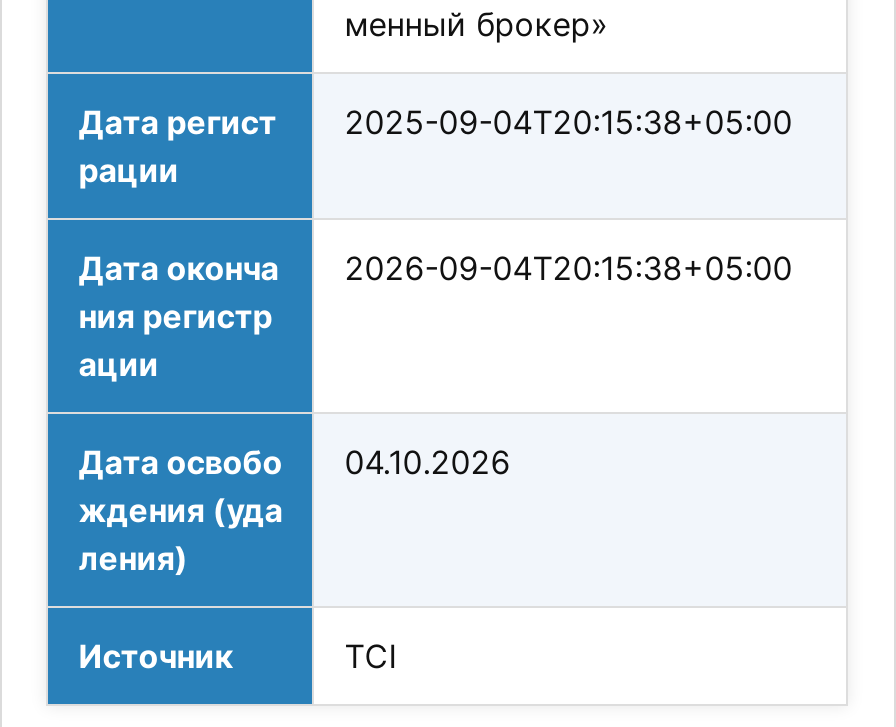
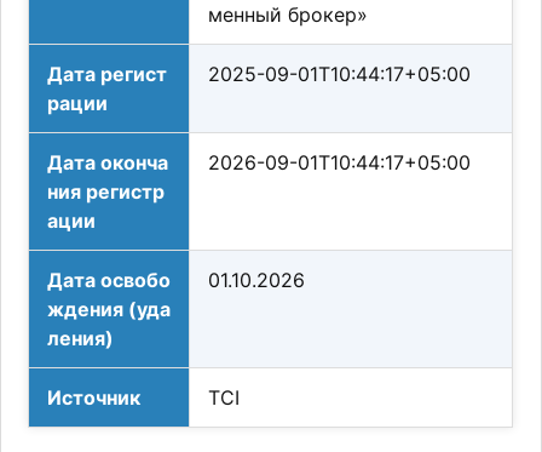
- Дата регист 2025-09-04T20:15:38+05:00
+ Дата регист 2025-09-01T10:44:17+05:00

- Дата оконча 2026-09-04T20:15:38+05:00
+ Дата оконча 2026-09-01T10:44:17+05:00

- Дата освобо 04.10.2026
+ Дата освобо 01.10.2026
